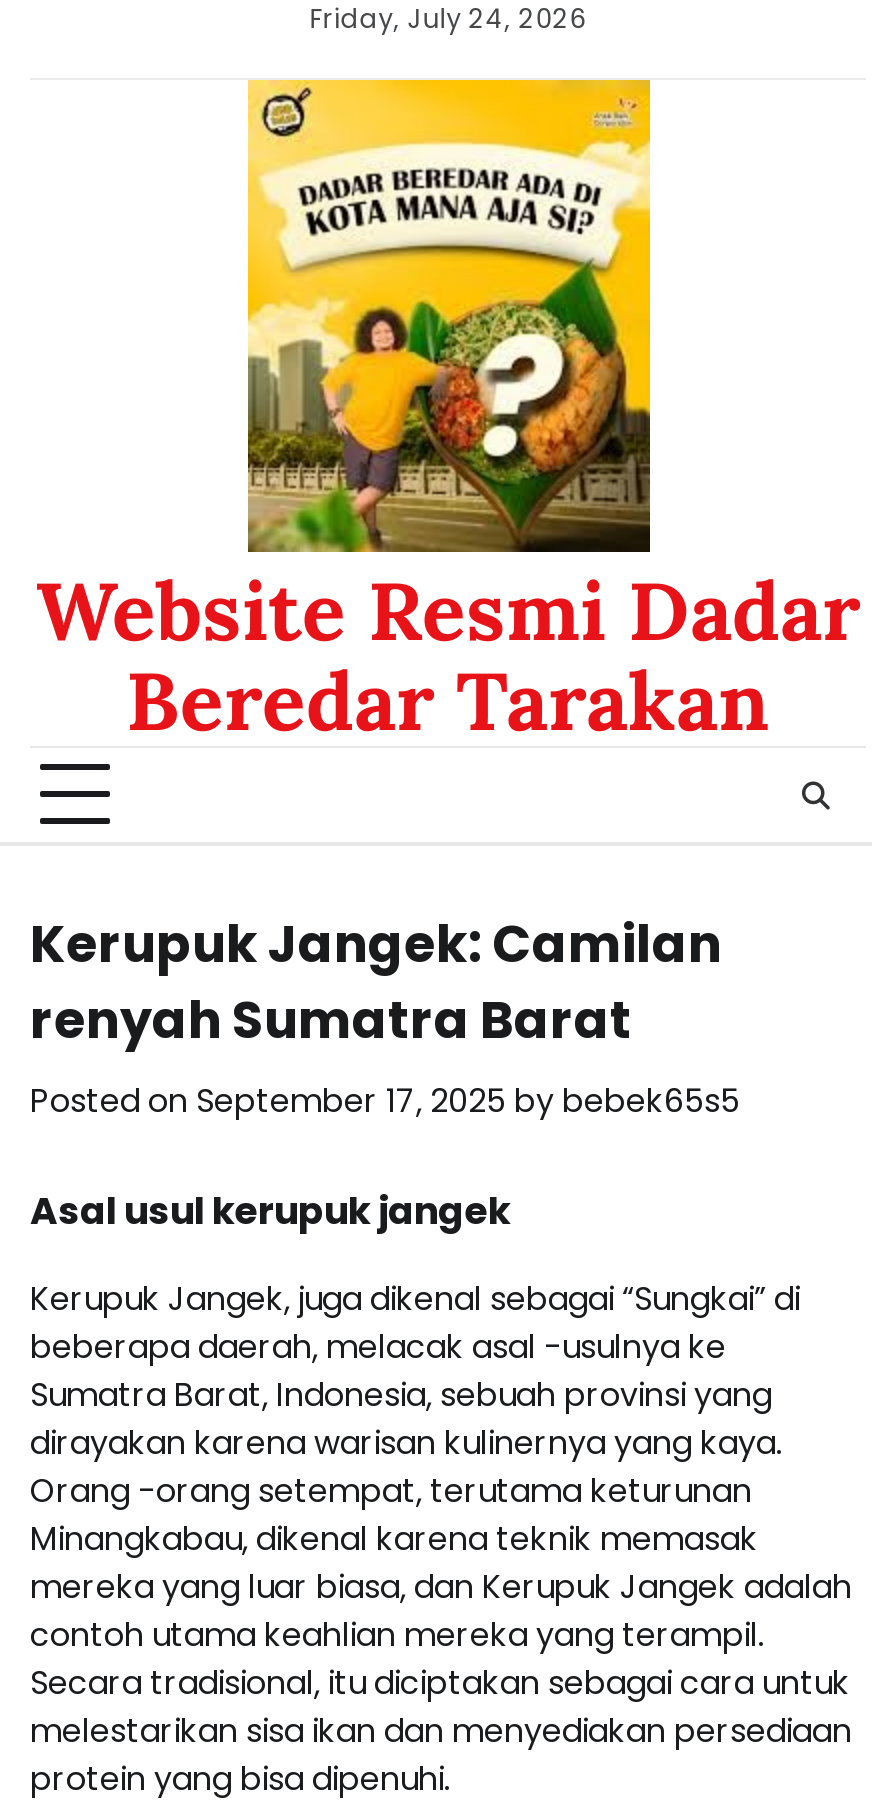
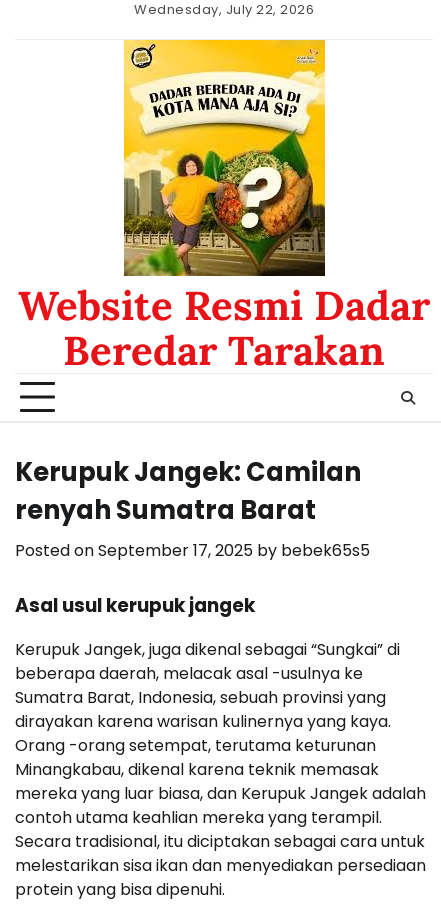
- Friday, July 24, 2026
+ Wednesday, July 22, 2026
